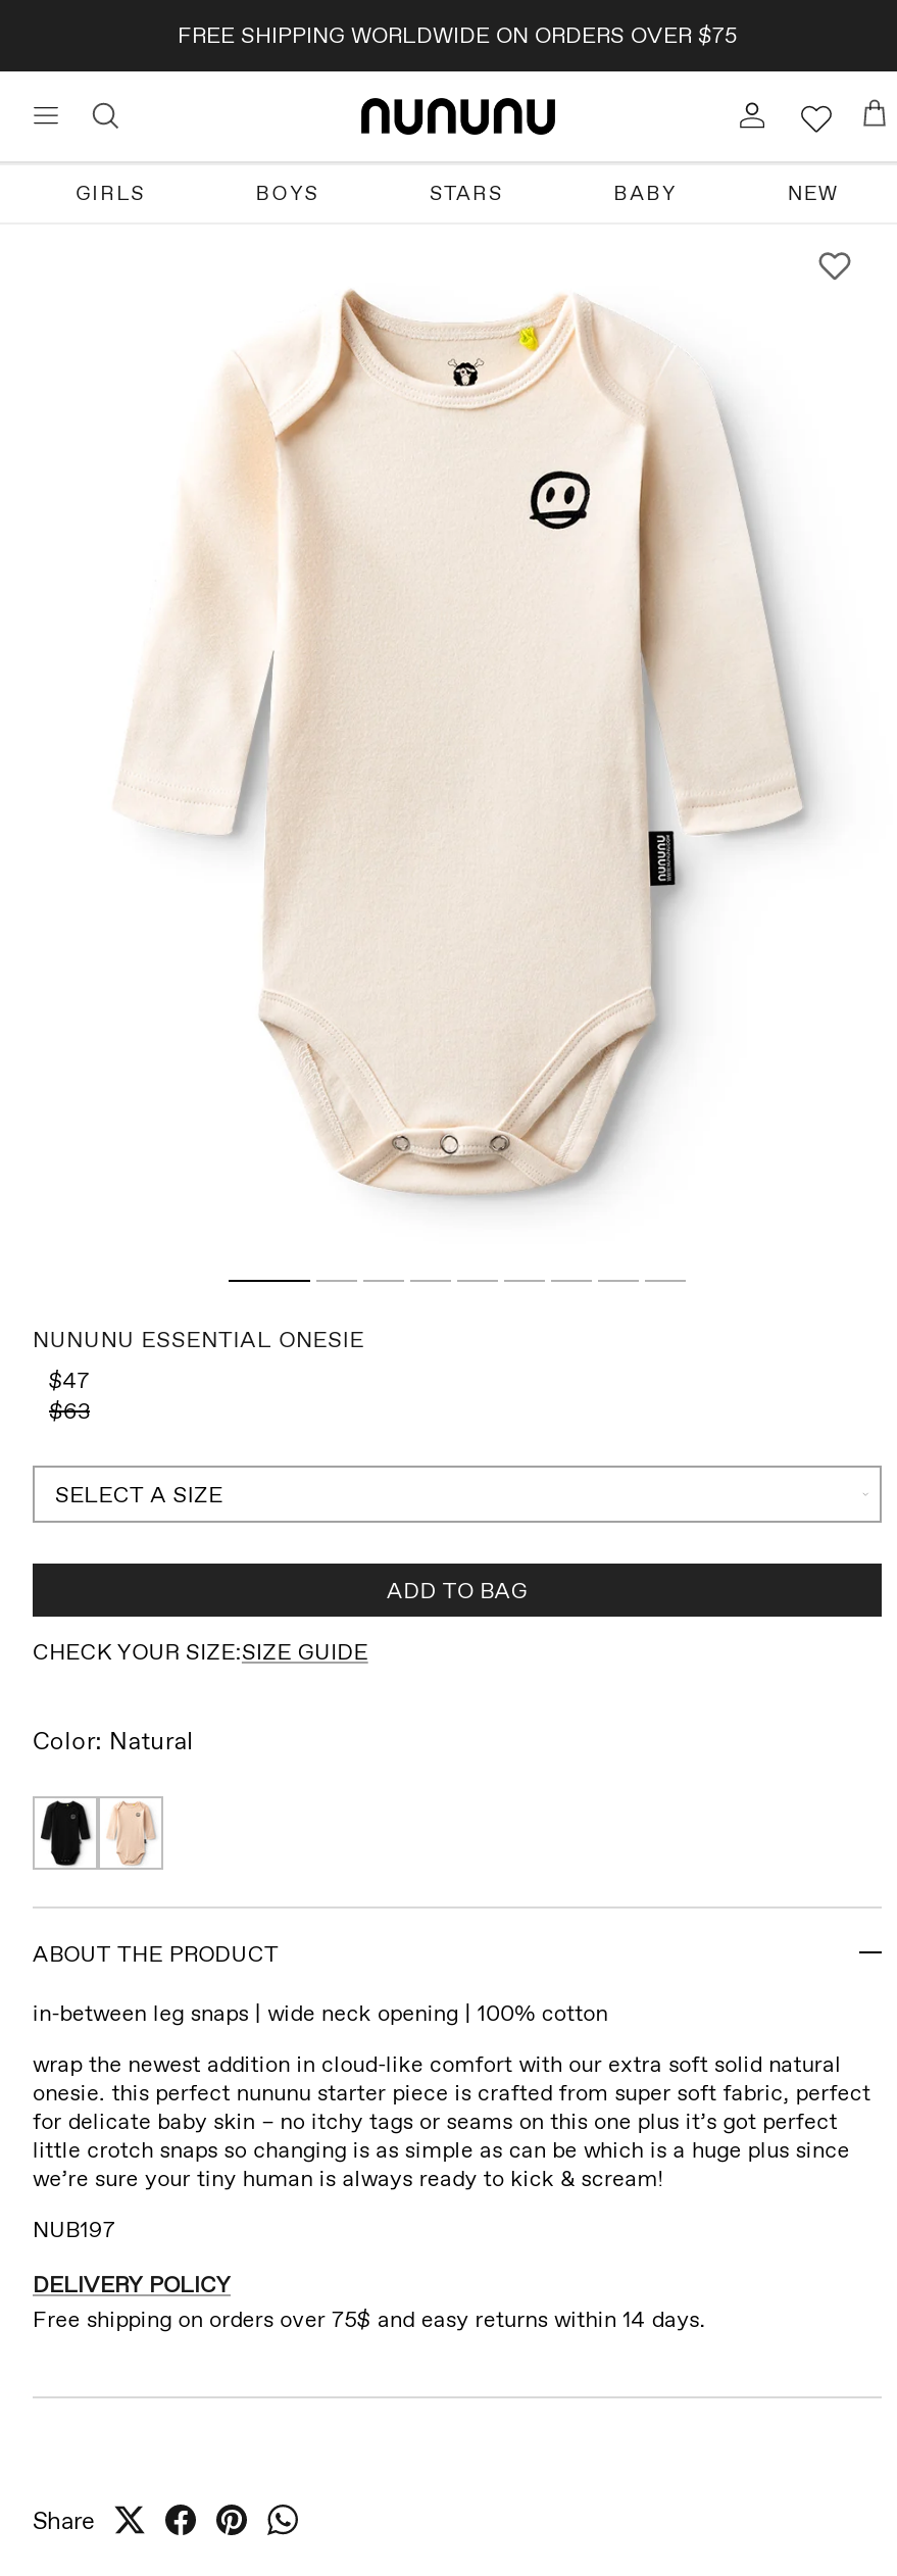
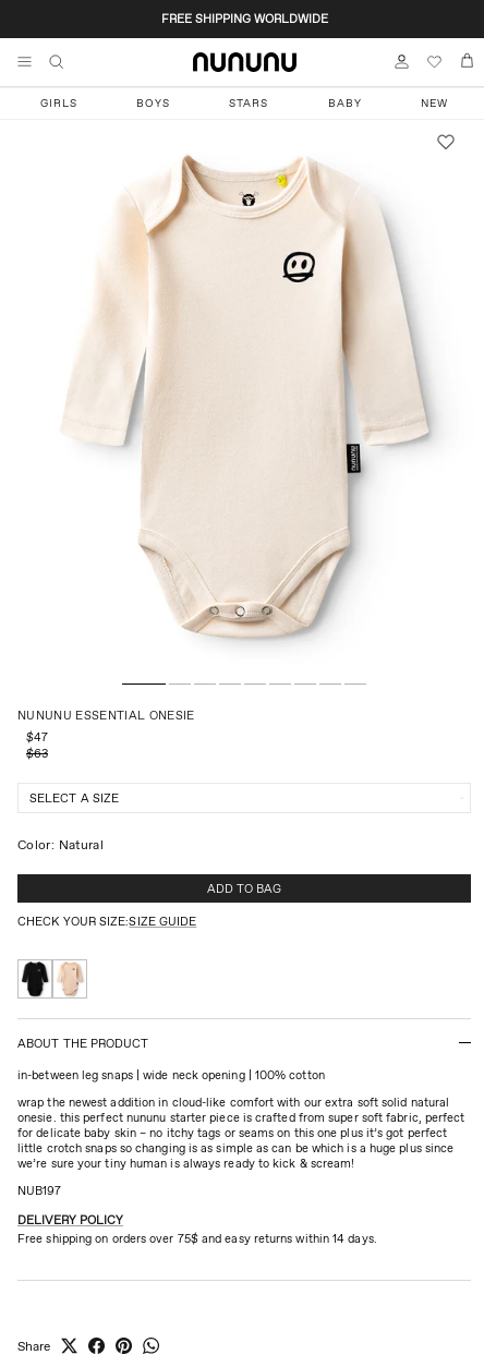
- FREE SHIPPING WORLDWIDE ON ORDERS OVER $75
+ FREE SHIPPING WORLDWIDE

moved down: ADD TO BAG | CHECK YOUR SIZE:SIZE GUIDE

moved up: Color: Natural
